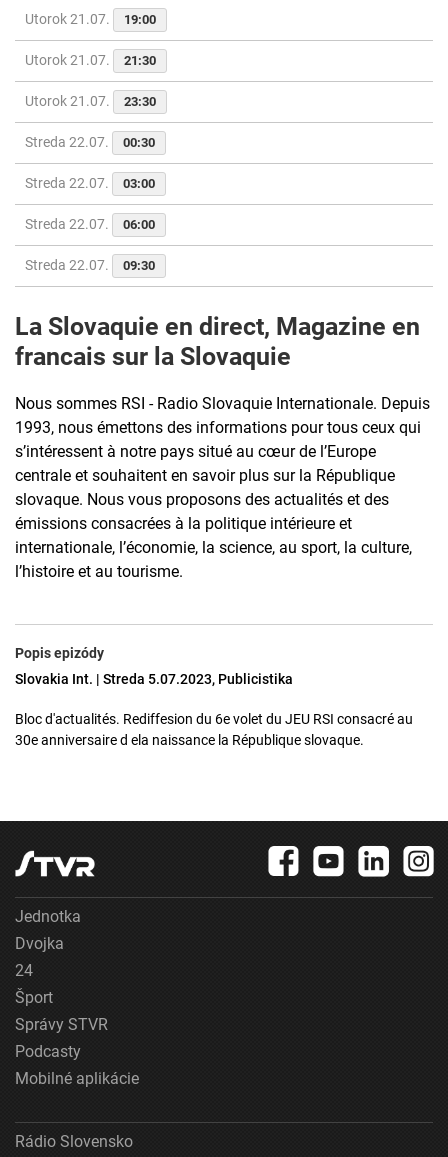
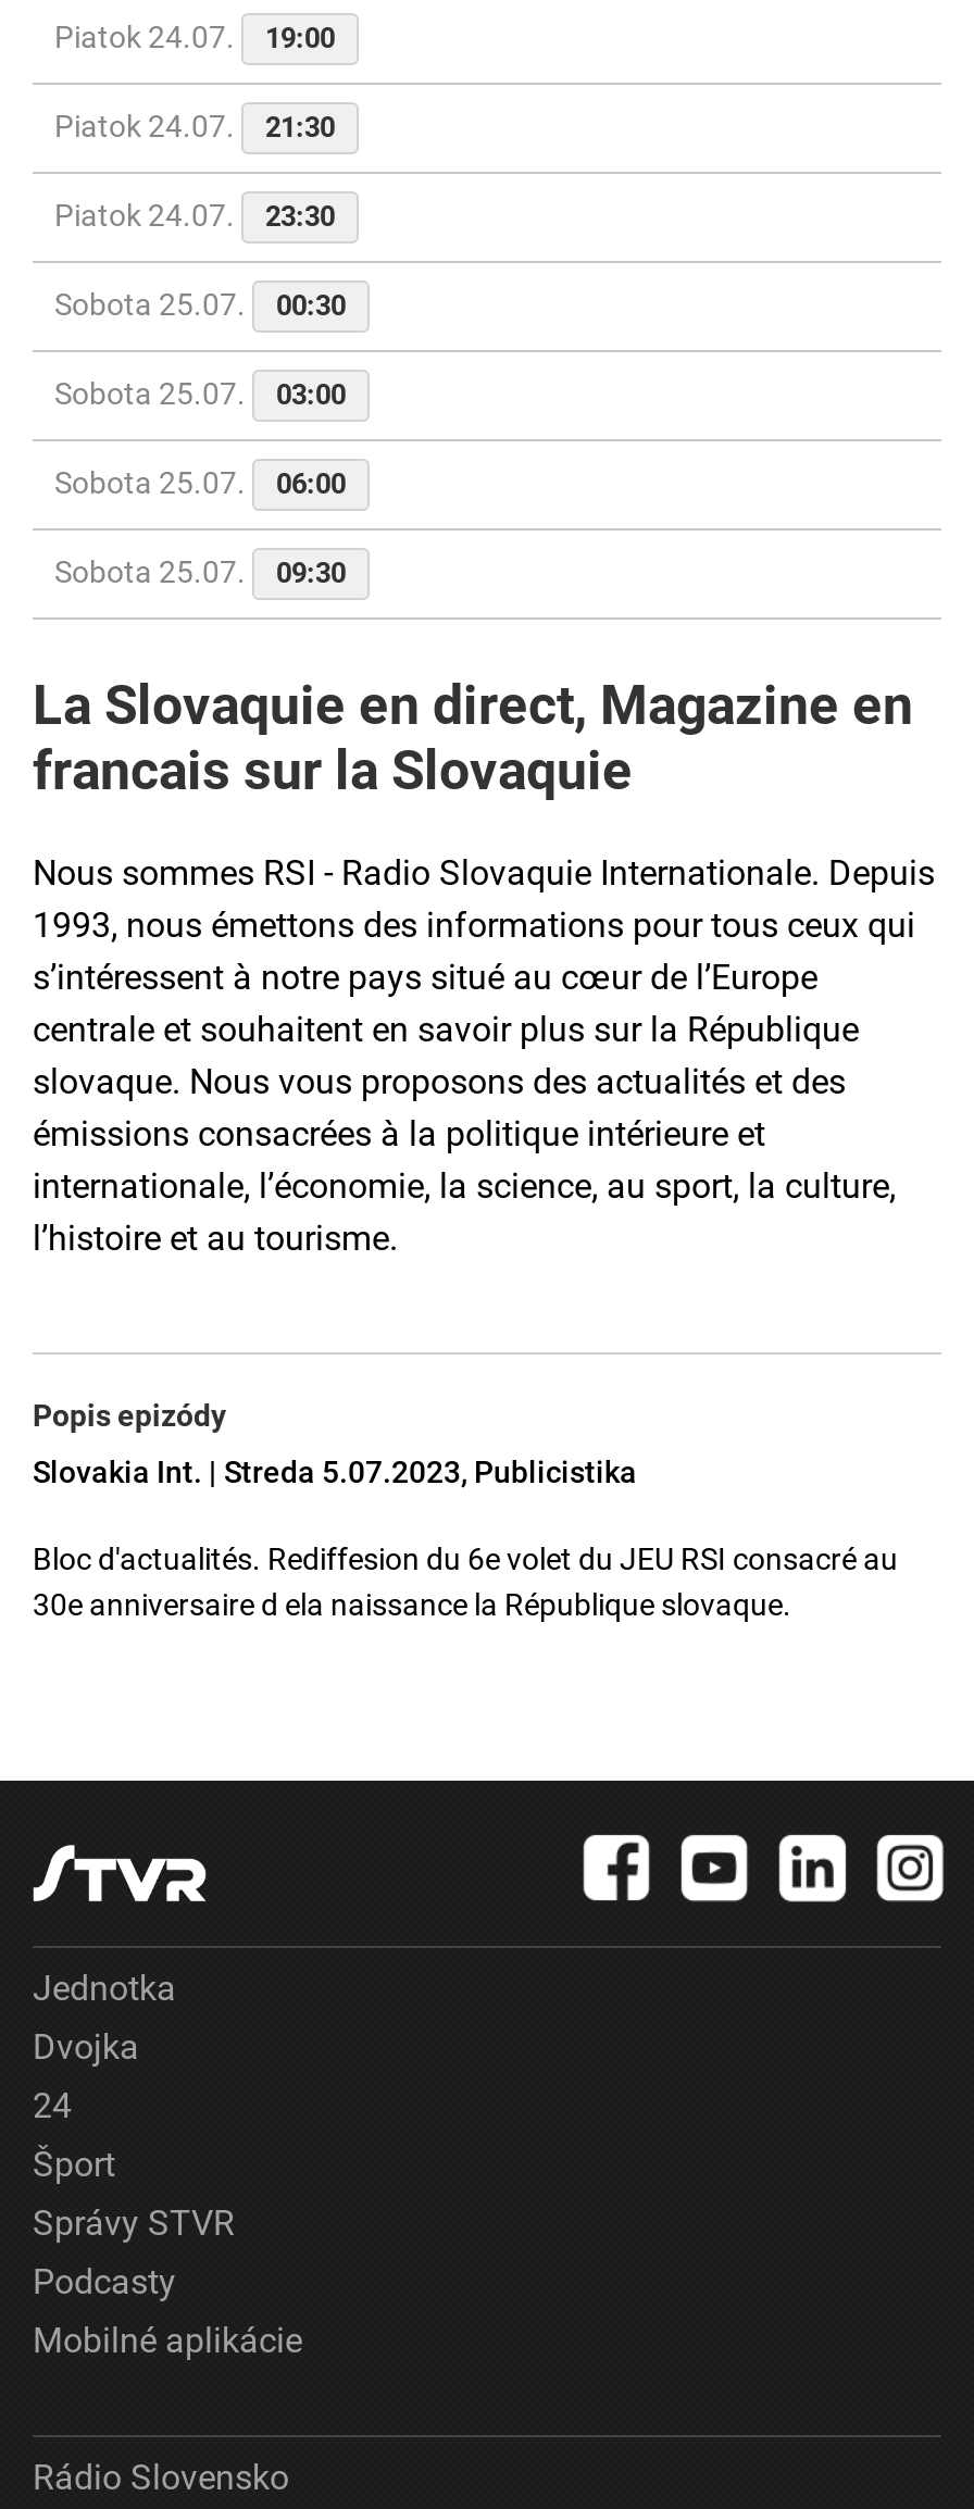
- Utorok 21.07. 19:00
+ Piatok 24.07. 19:00

- Utorok 21.07. 21:30
+ Piatok 24.07. 21:30

- Utorok 21.07. 23:30
+ Piatok 24.07. 23:30

- Streda 22.07. 00:30
+ Sobota 25.07. 00:30

- Streda 22.07. 03:00
+ Sobota 25.07. 03:00

- Streda 22.07. 06:00
+ Sobota 25.07. 06:00

- Streda 22.07. 09:30
+ Sobota 25.07. 09:30
